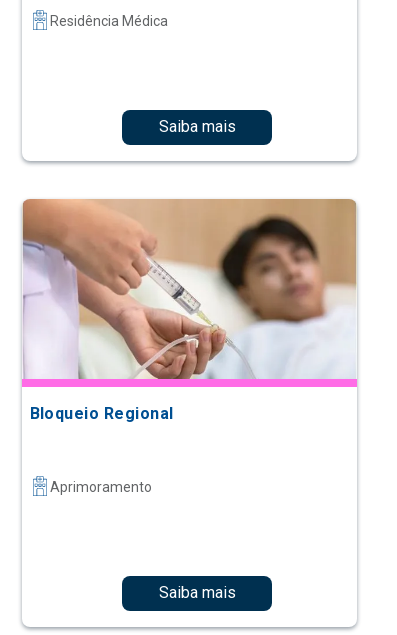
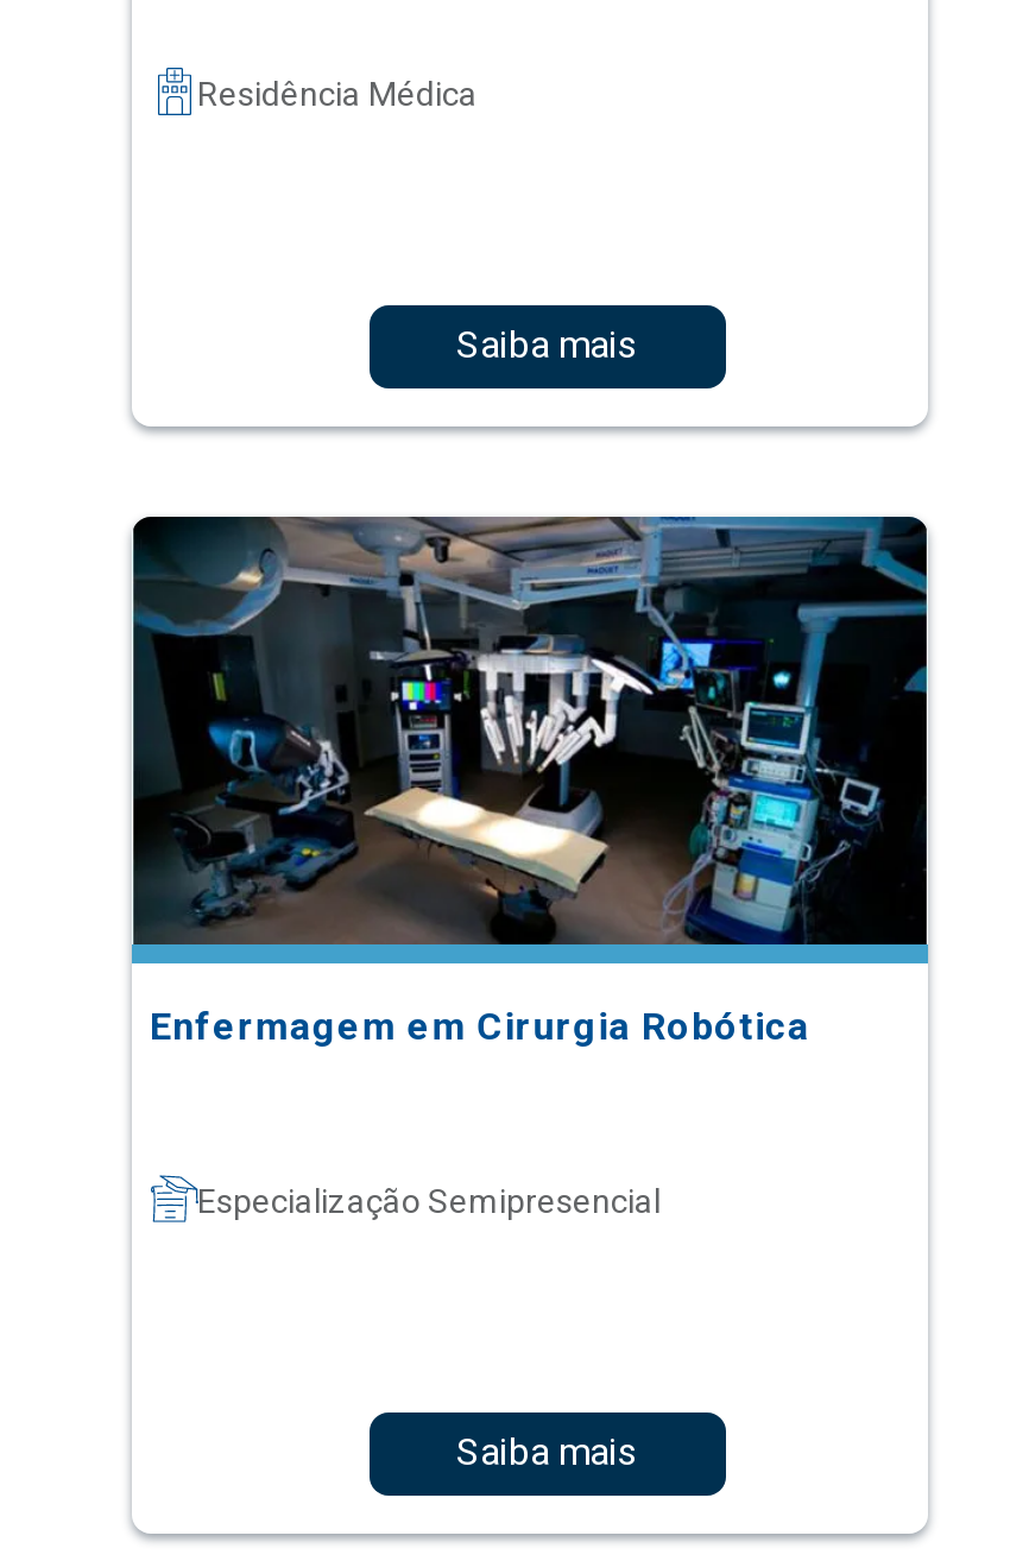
- [image]
- Bloqueio Regional
+ [image]
+ Enfermagem em Cirurgia Robótica

- Aprimoramento
+ Especialização Semipresencial
